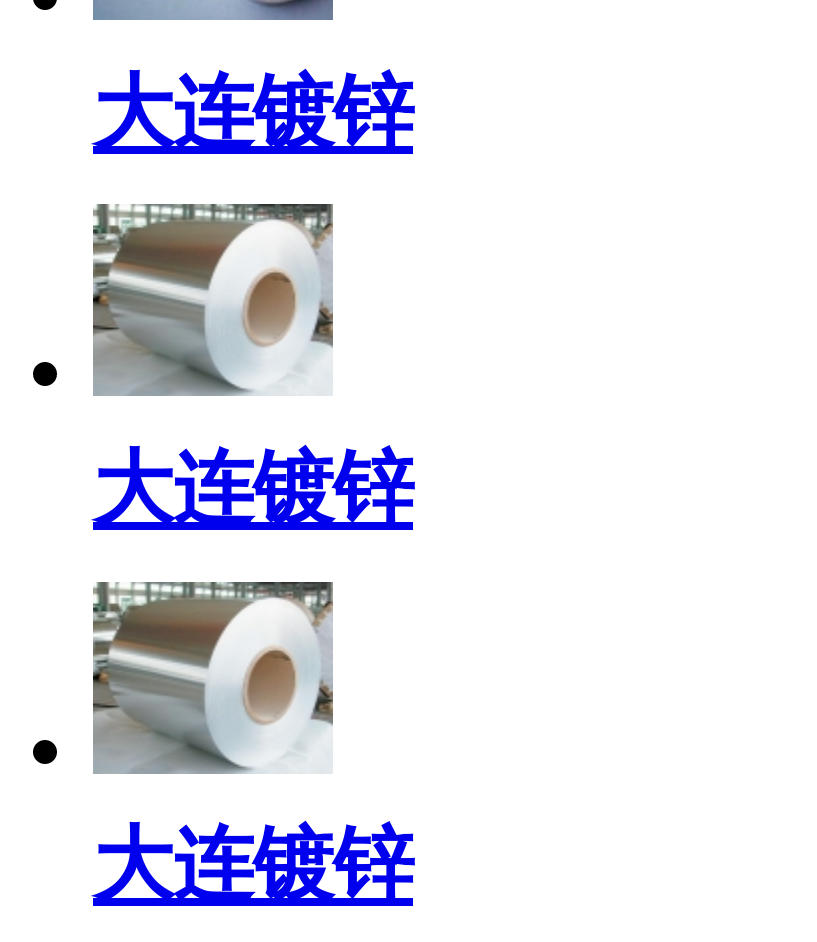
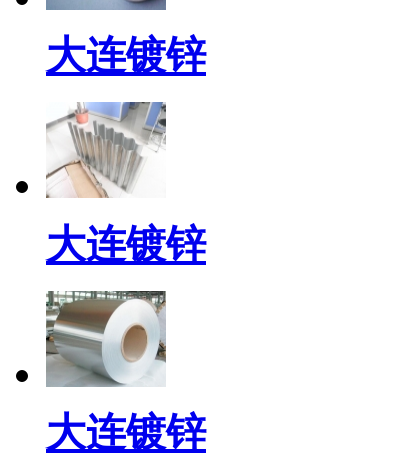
- [image]
+ [image]
